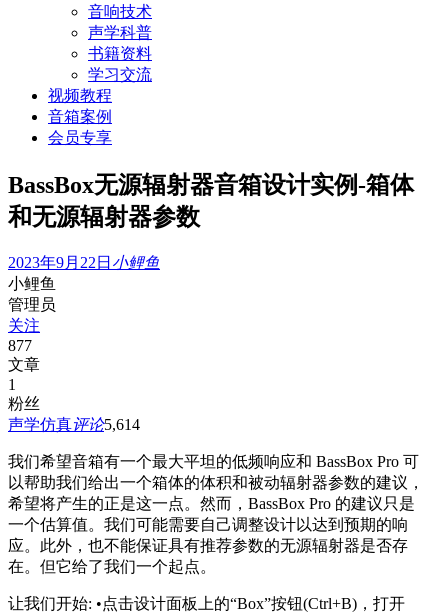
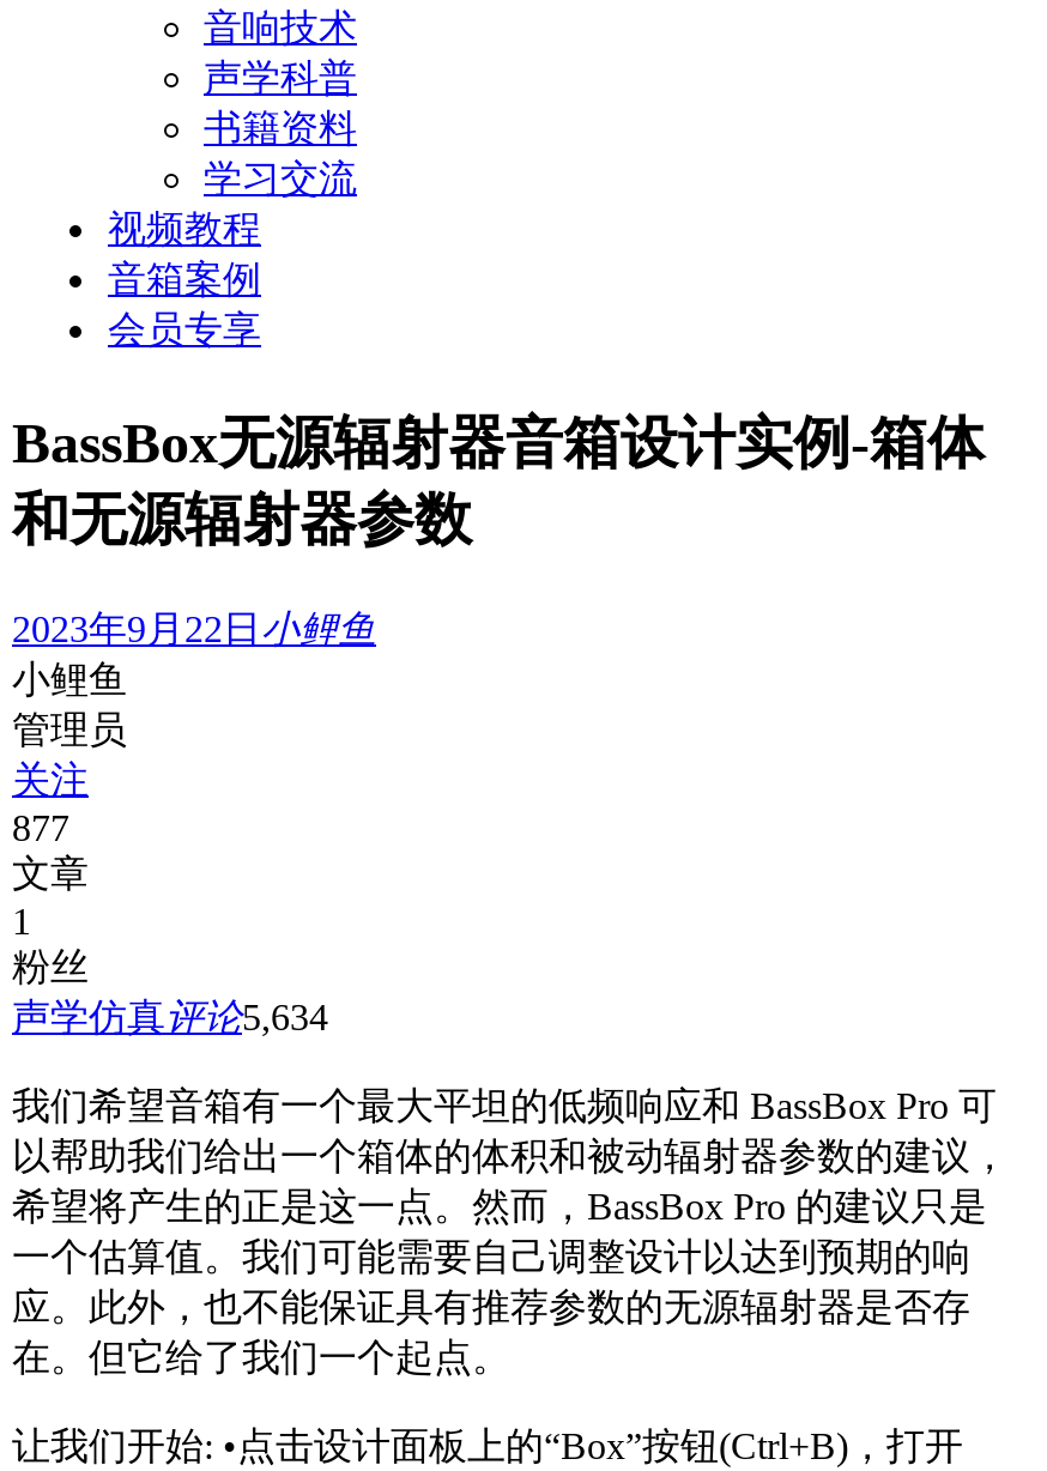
- 声学仿真评论5,614
+ 声学仿真评论5,634
